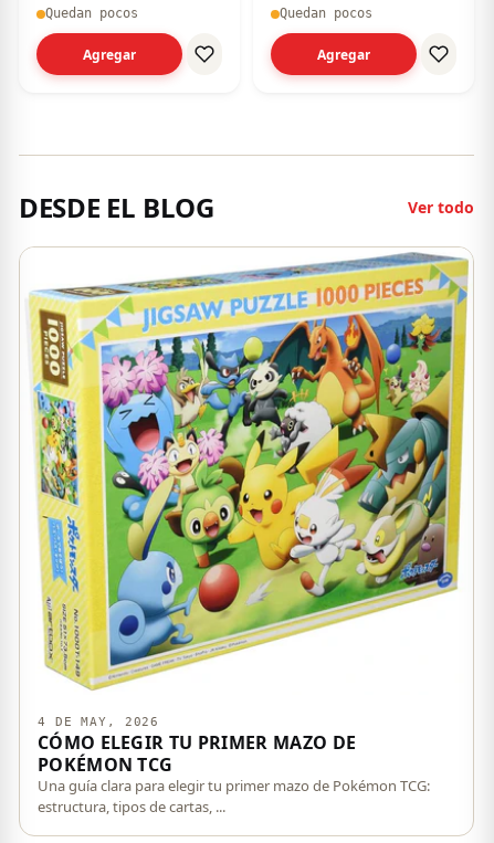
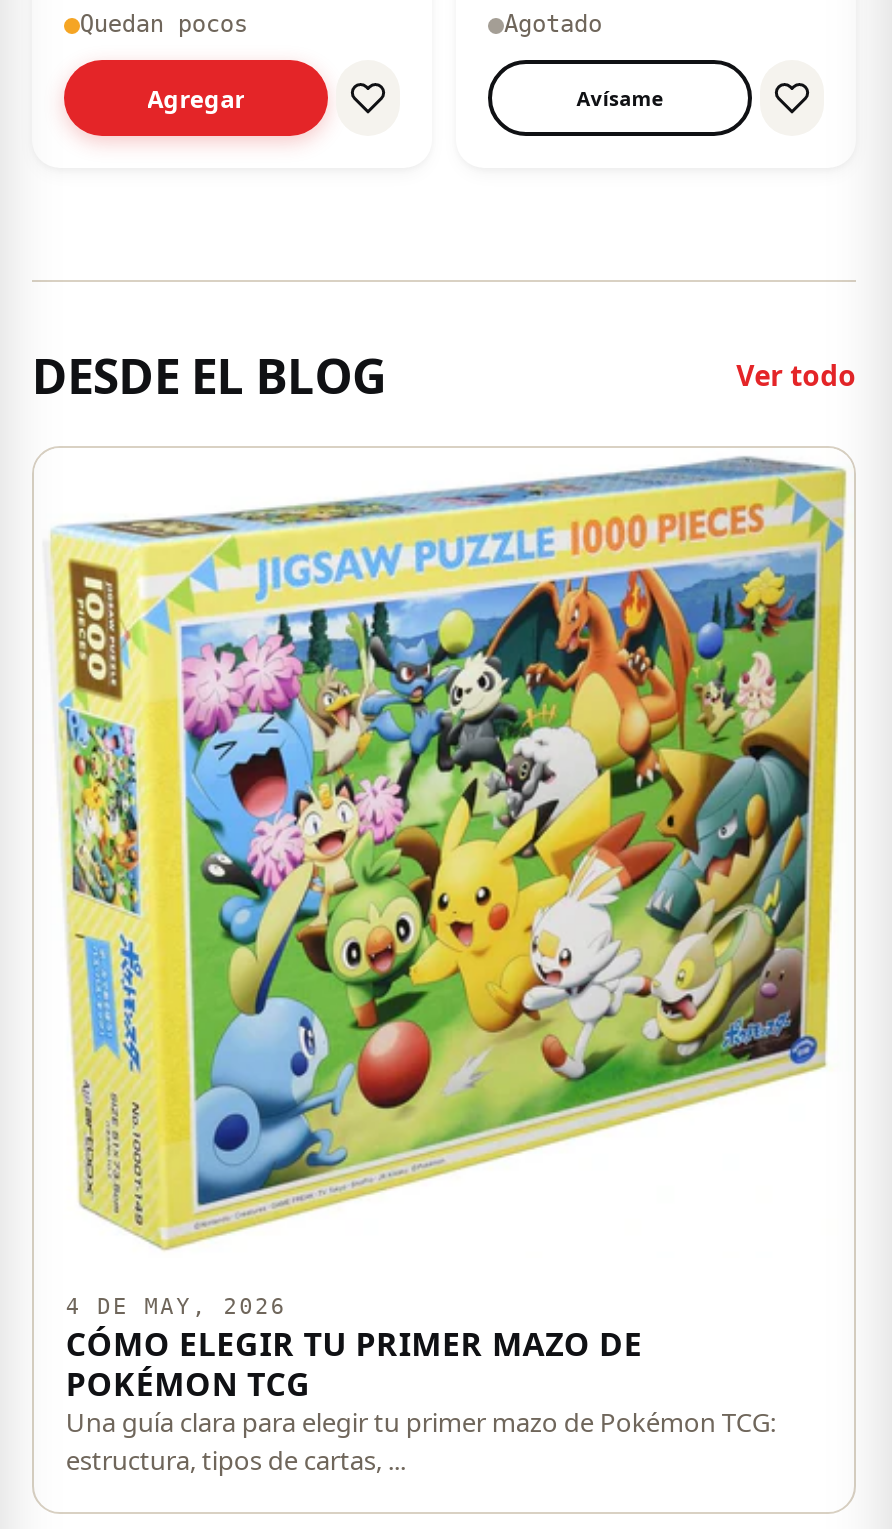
- Quedan pocos
+ Agotado

- Agregar
+ Avísame
